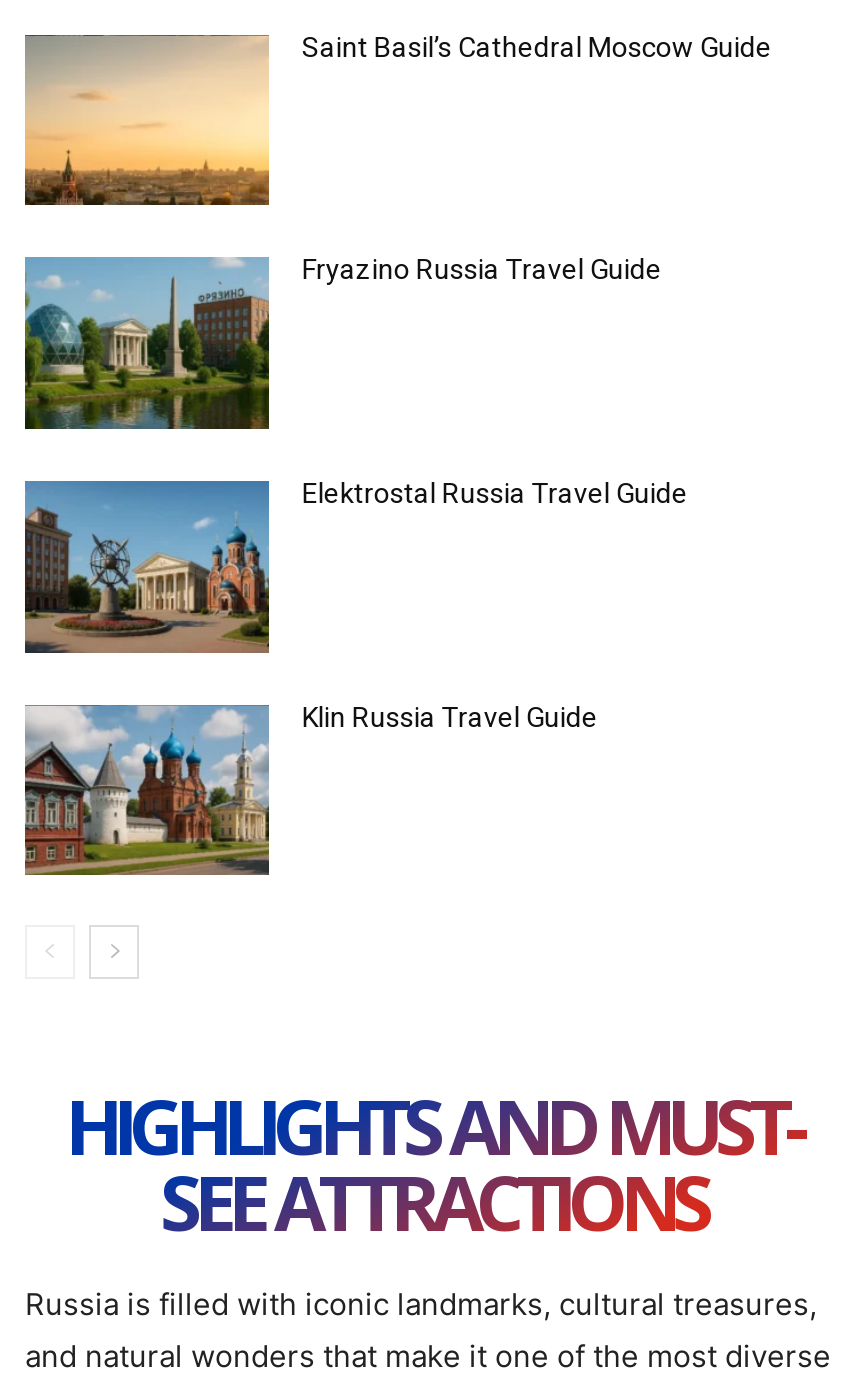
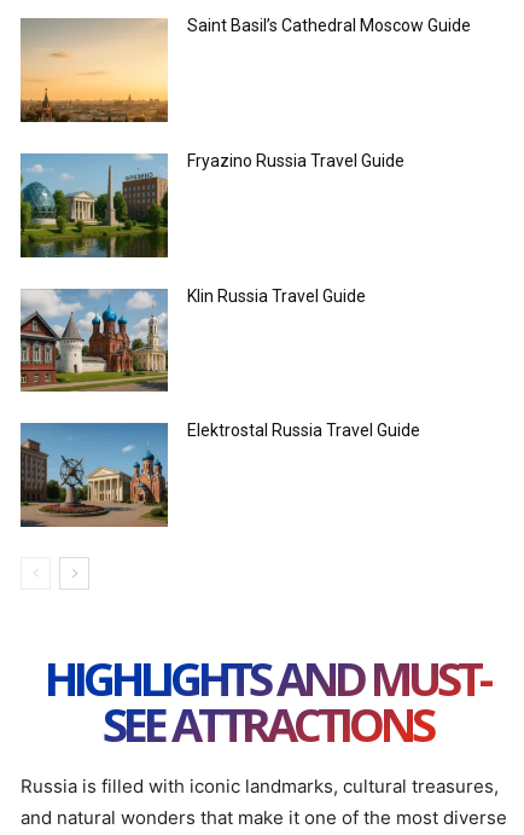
moved down: [image] | Elektrostal Russia Travel Guide

moved up: [image] | Klin Russia Travel Guide
